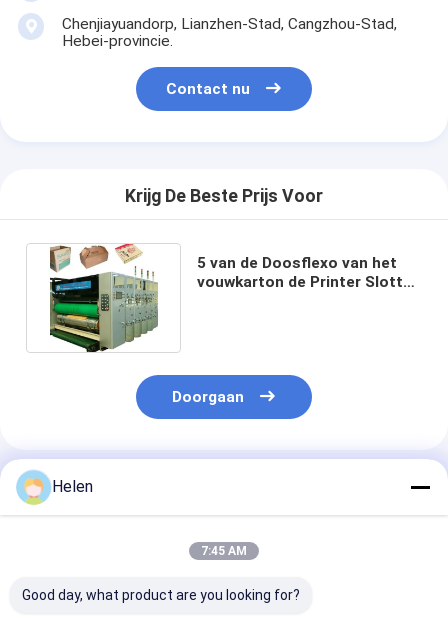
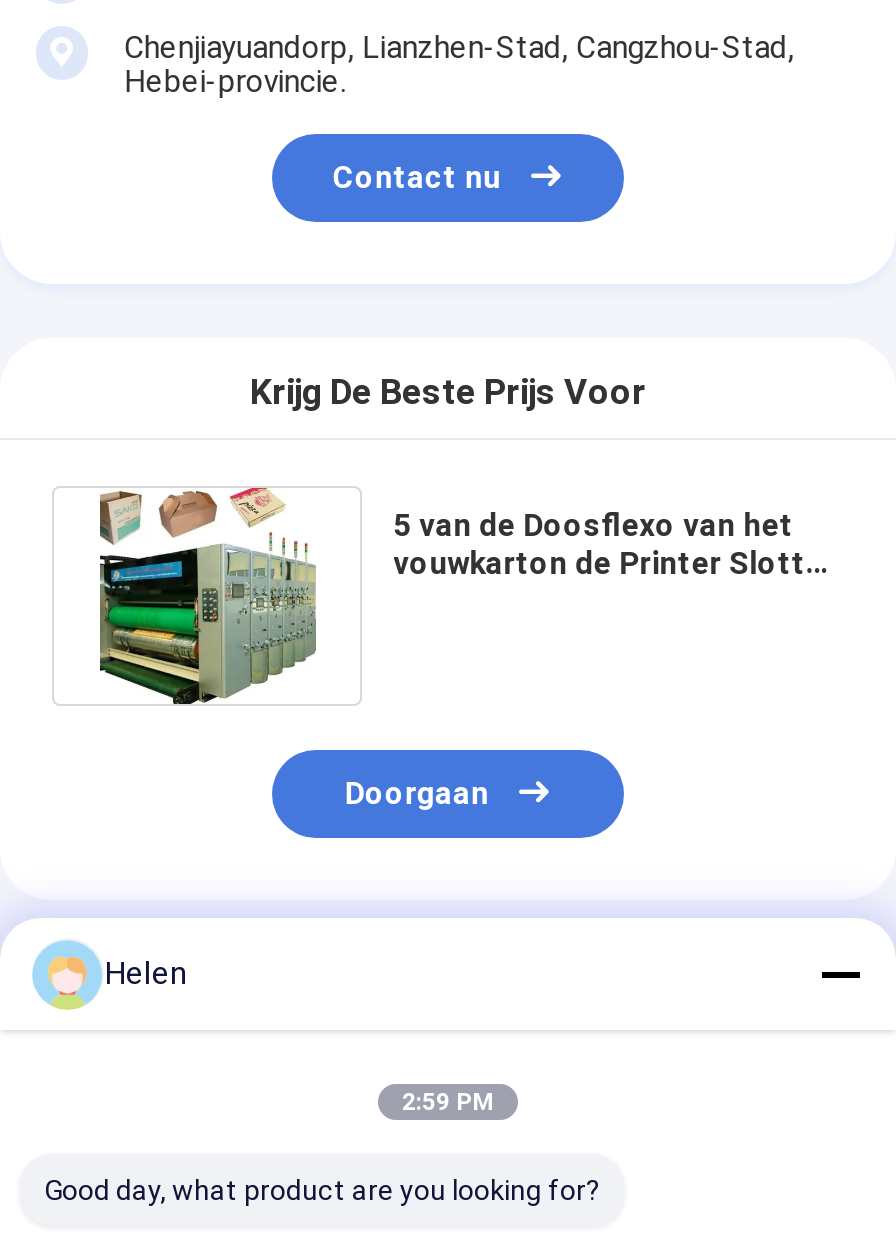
- 7:45 AM
+ 2:59 PM
